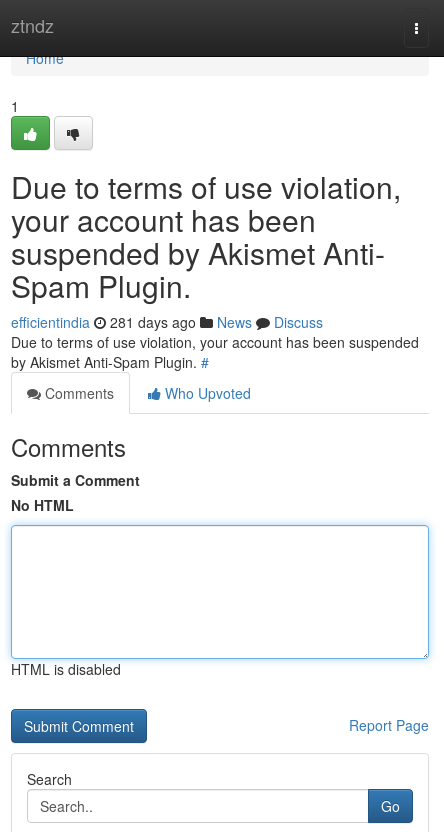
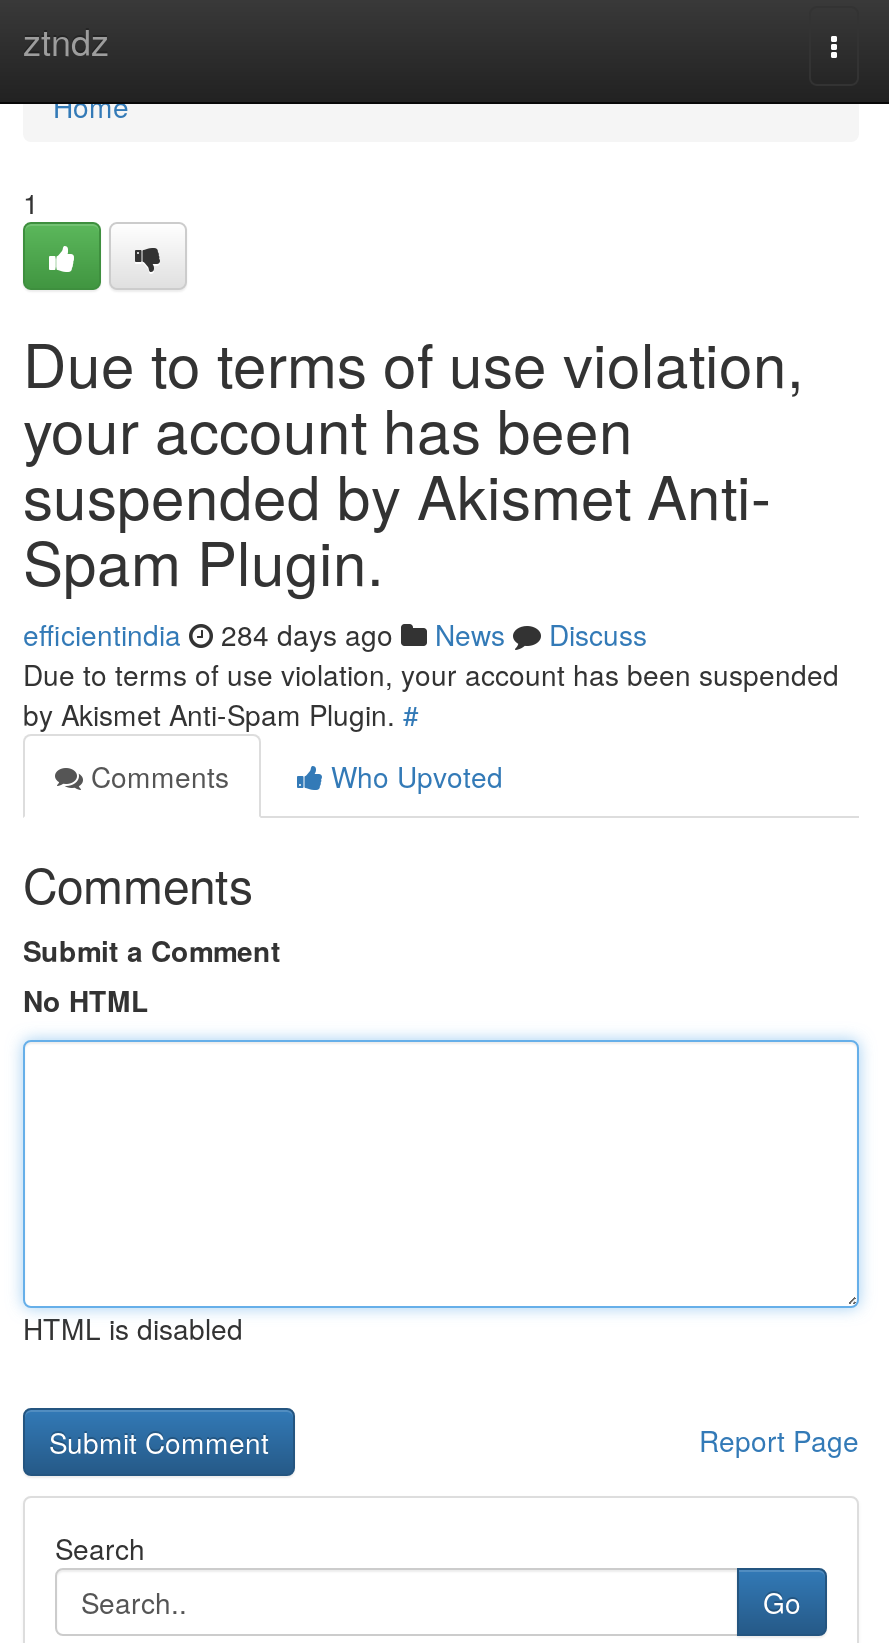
- efficientindia 281 days ago News Discuss
+ efficientindia 284 days ago News Discuss
